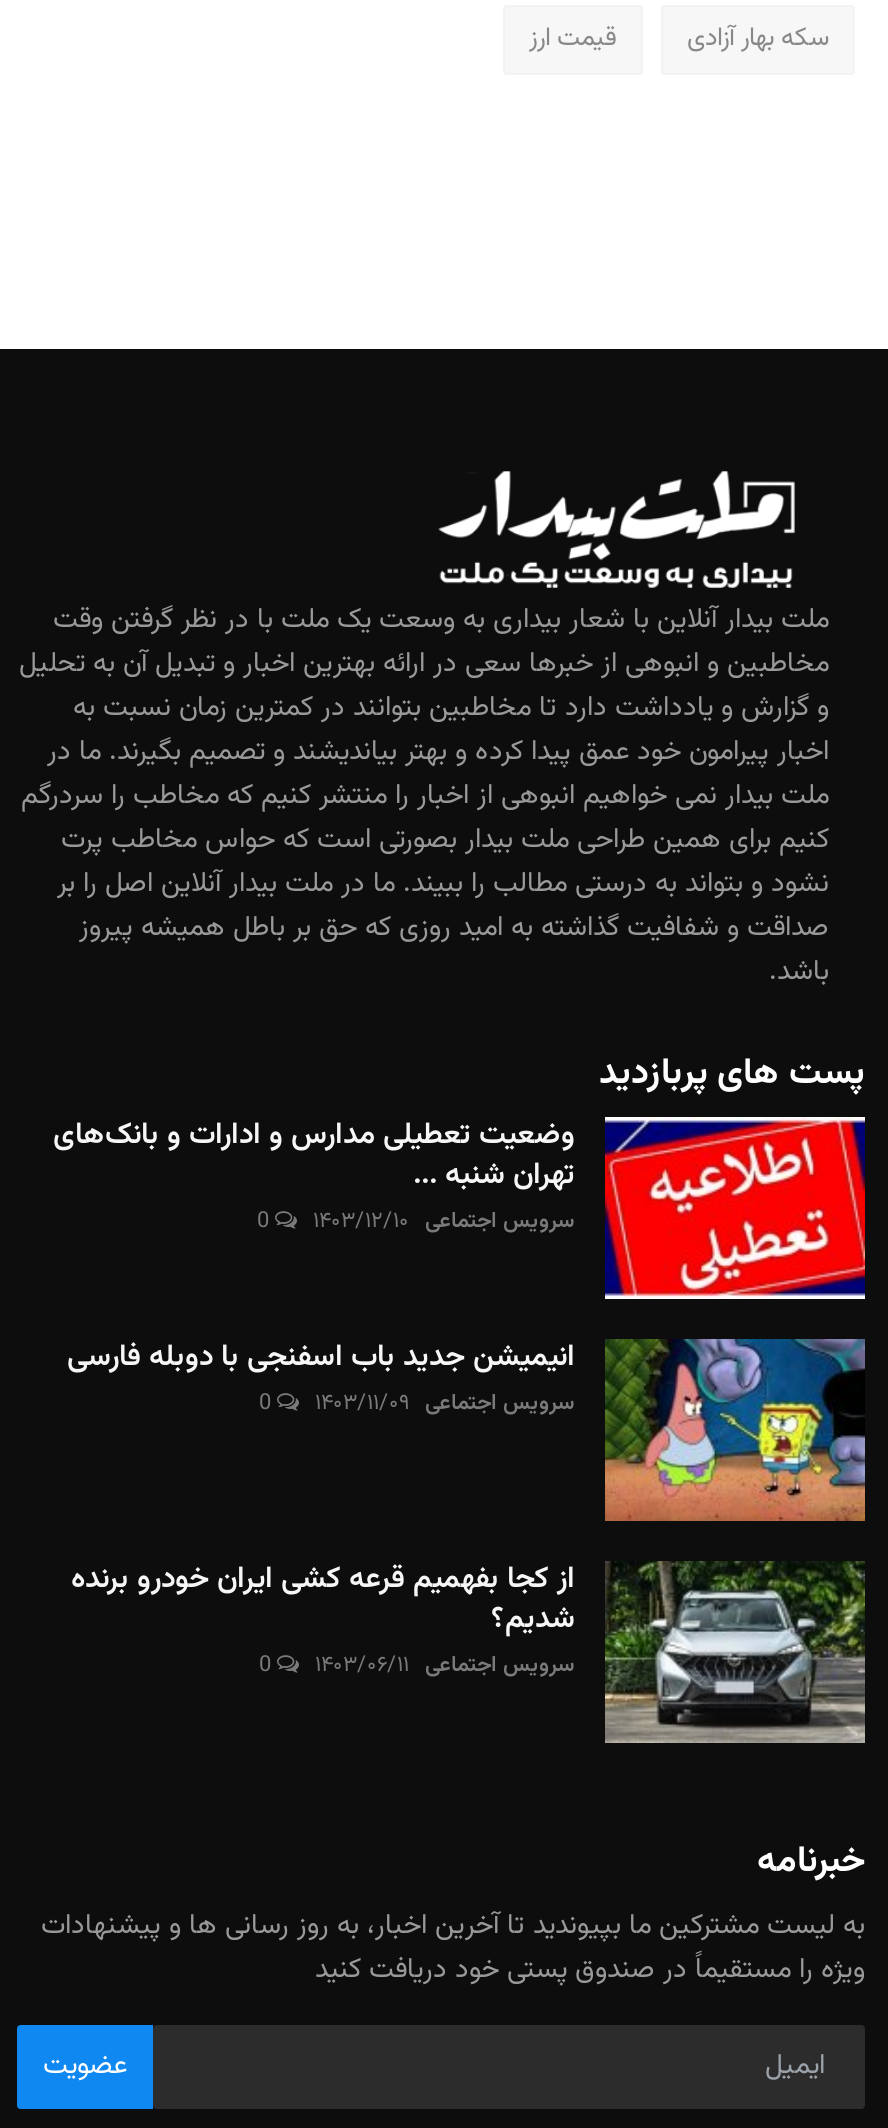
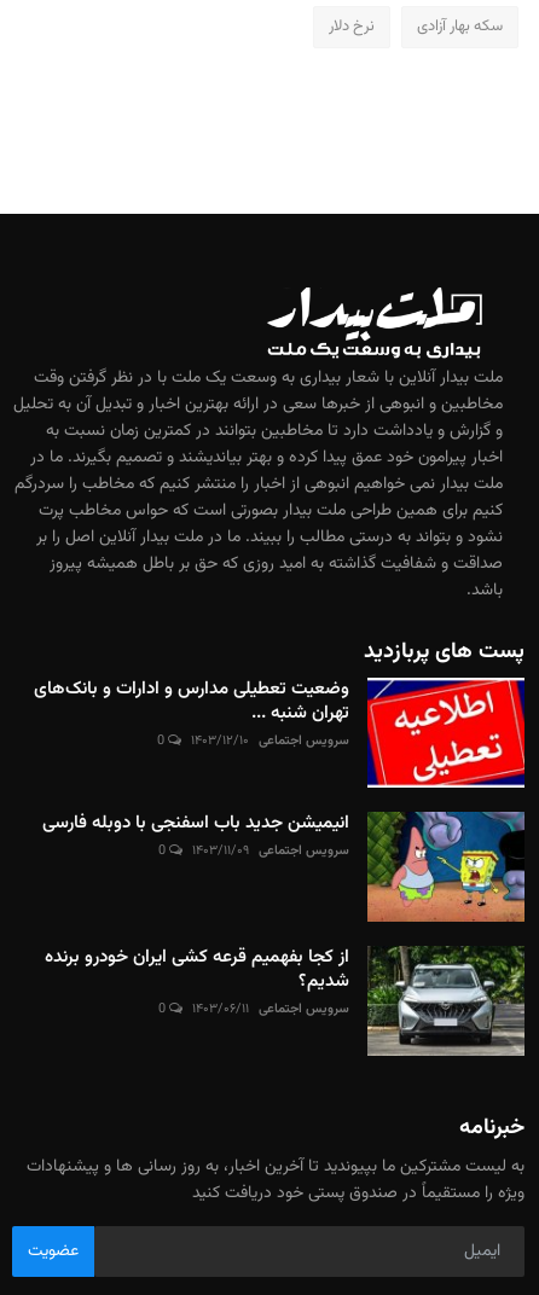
- قیمت ارز
+ نرخ دلار
